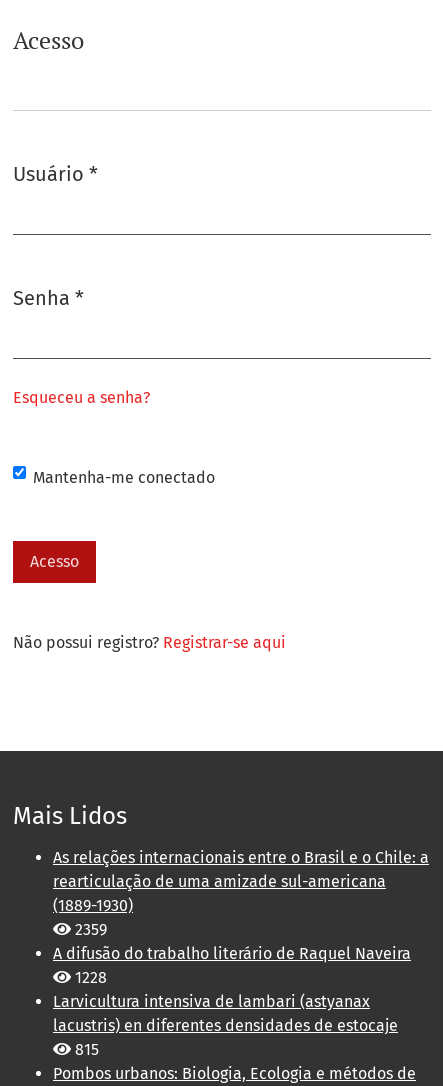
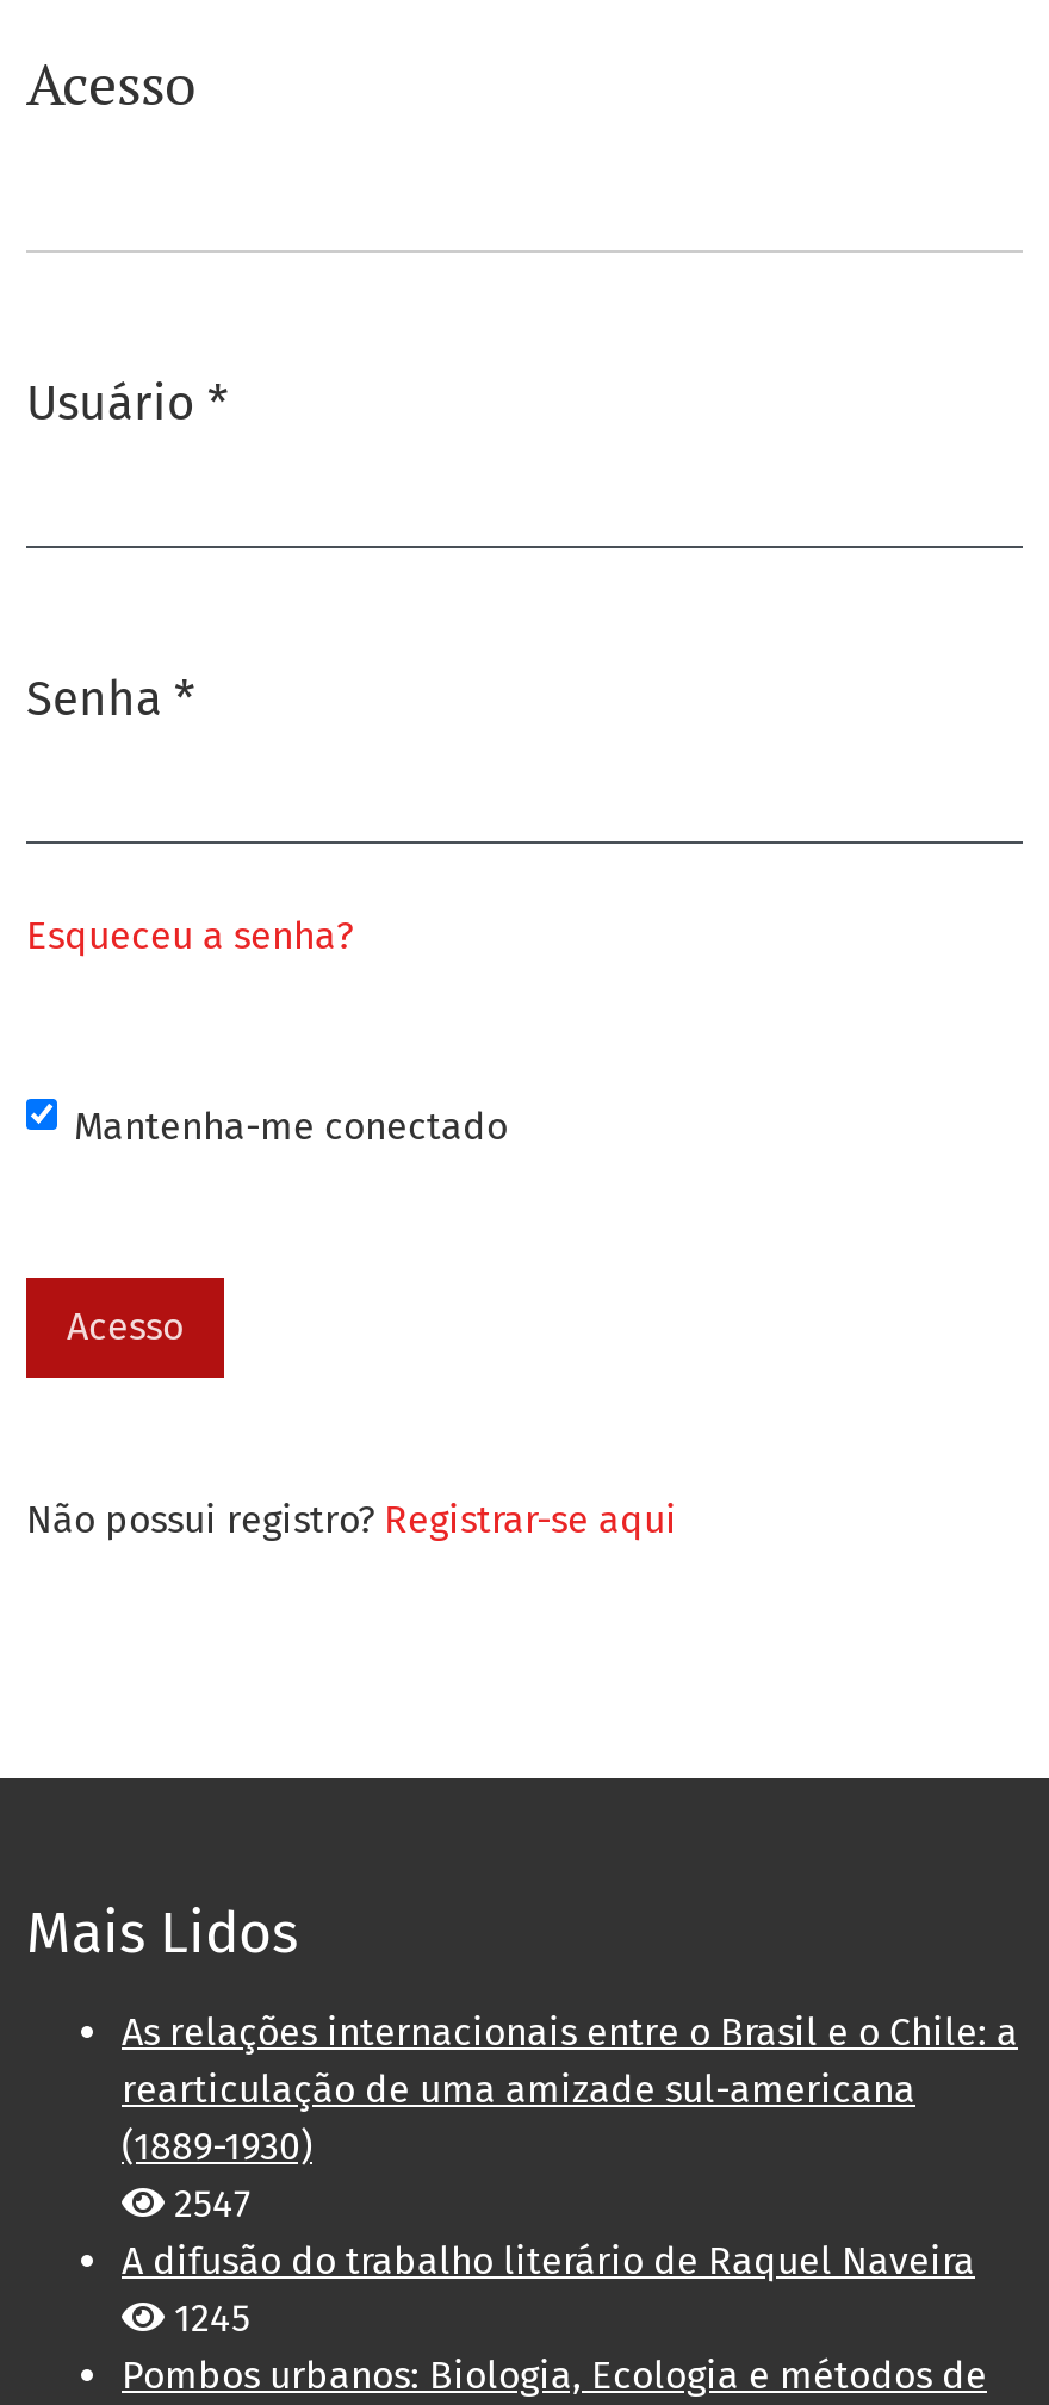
- 2359
+ 2547

- 1228
- Larvicultura intensiva de lambari (astyanax
- lacustris) en diferentes densidades de estocaje
- 815
+ 1245
